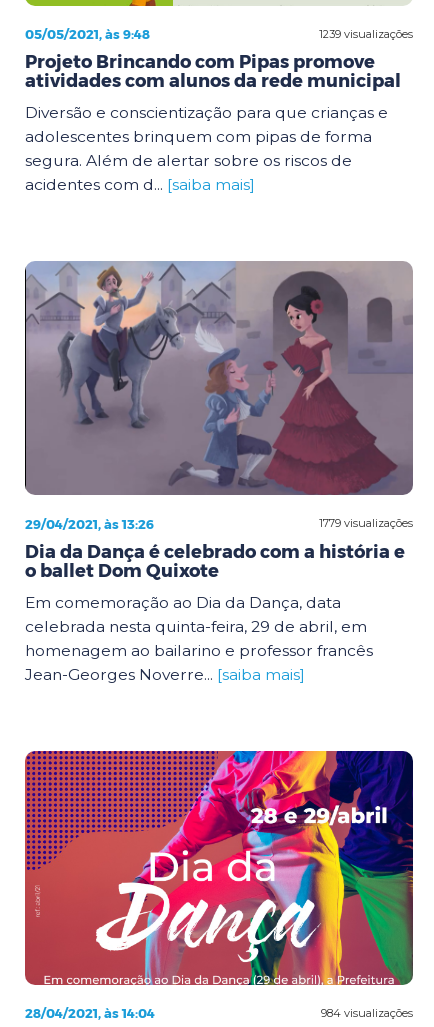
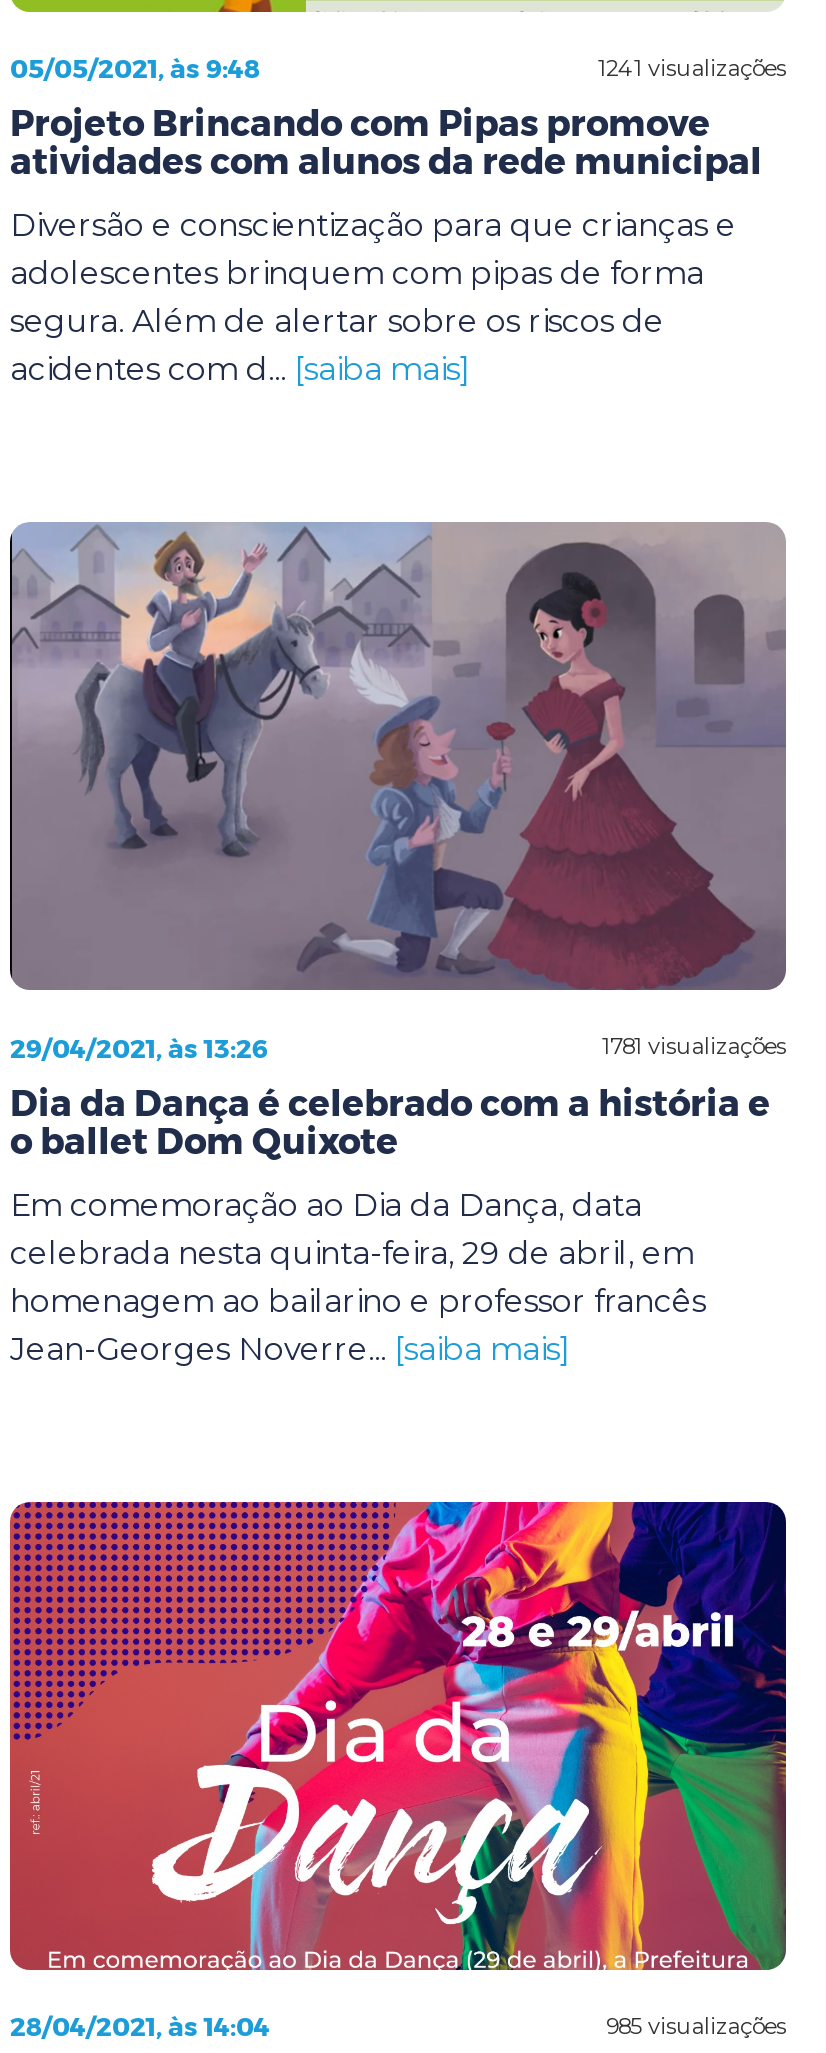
- 1239 visualizações
+ 1241 visualizações

- 1779 visualizações
+ 1781 visualizações

- 984 visualizações
+ 985 visualizações
